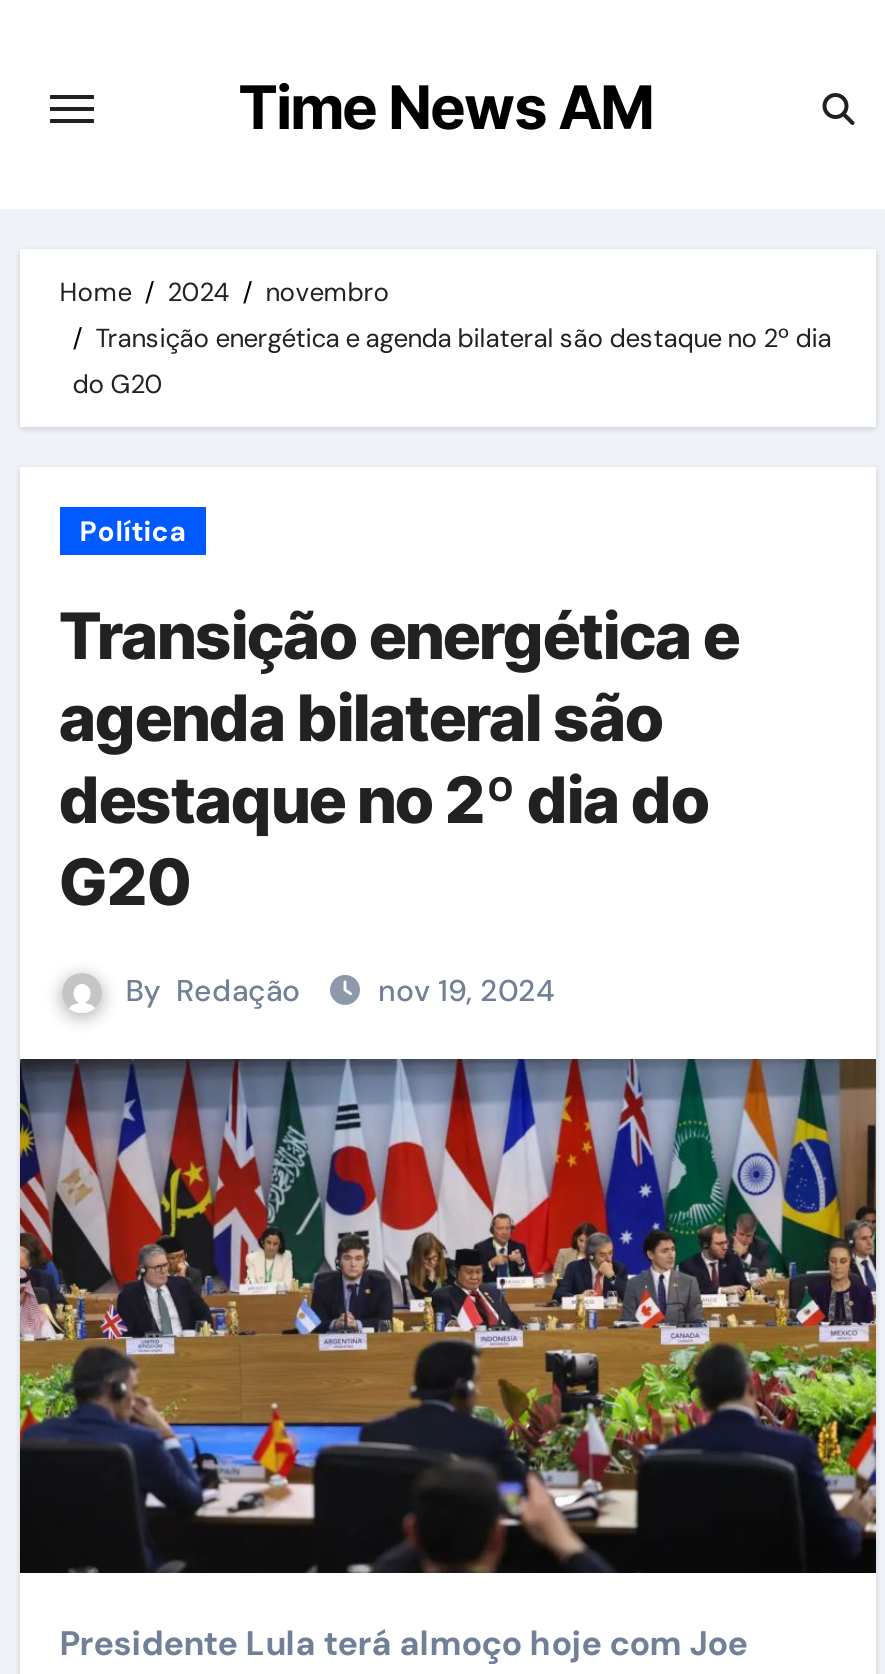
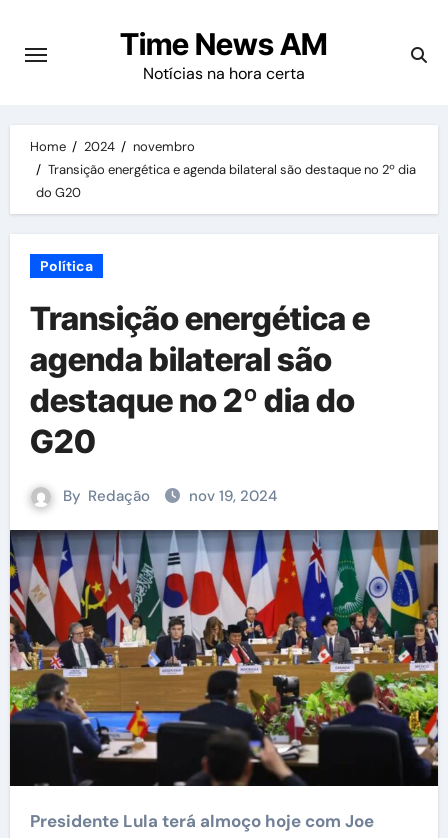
+ Notícias na hora certa
